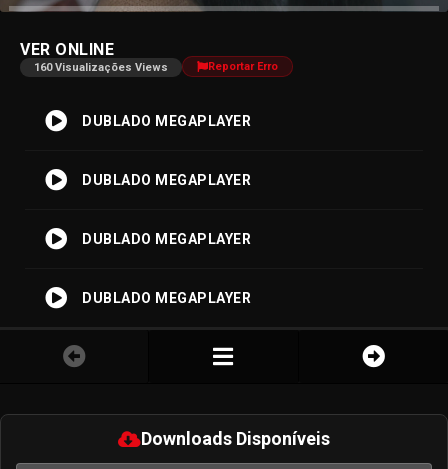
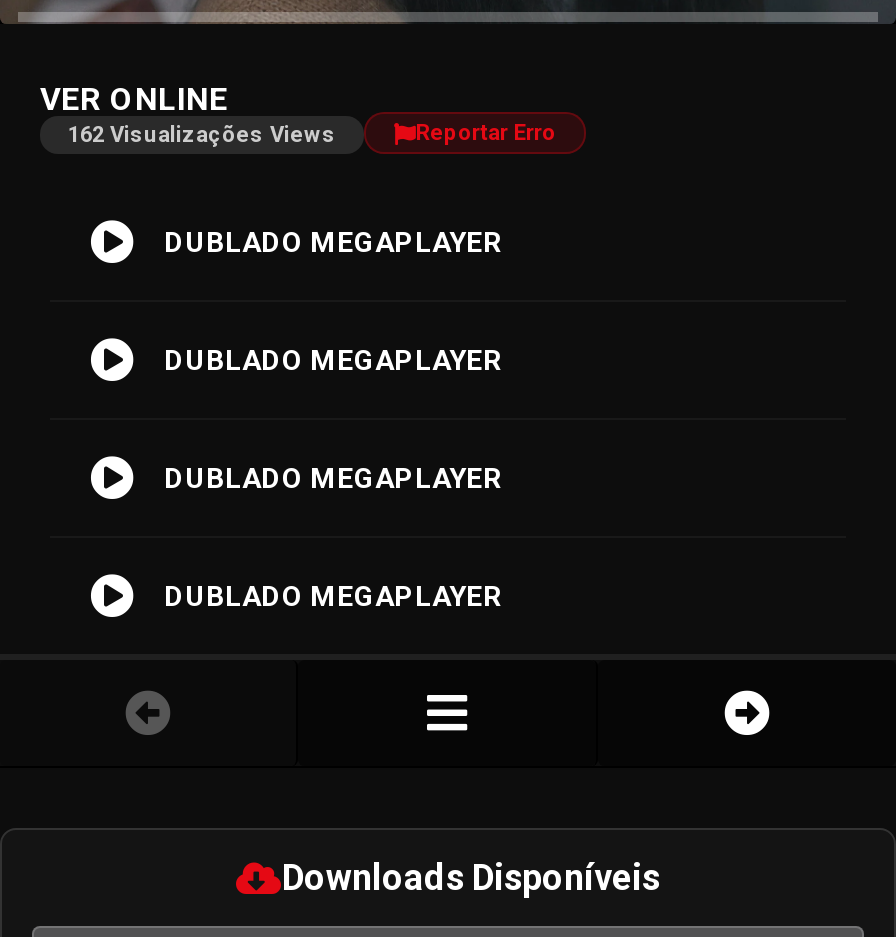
- 160 Visualizações Views
+ 162 Visualizações Views
